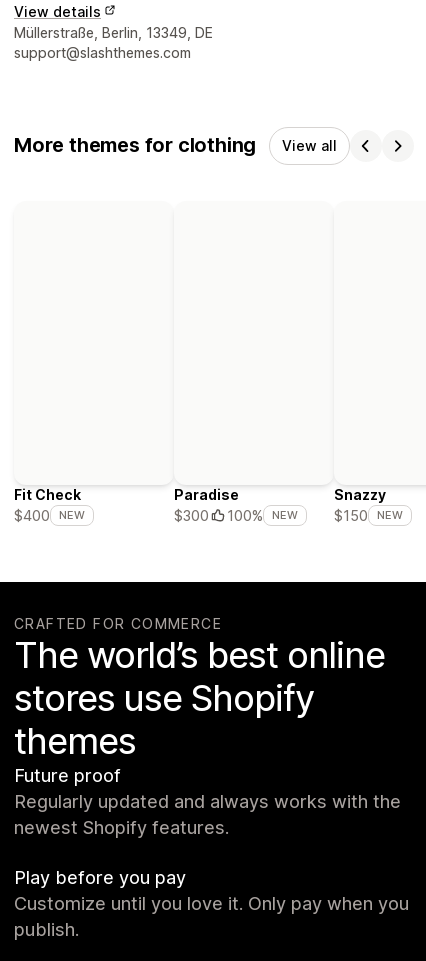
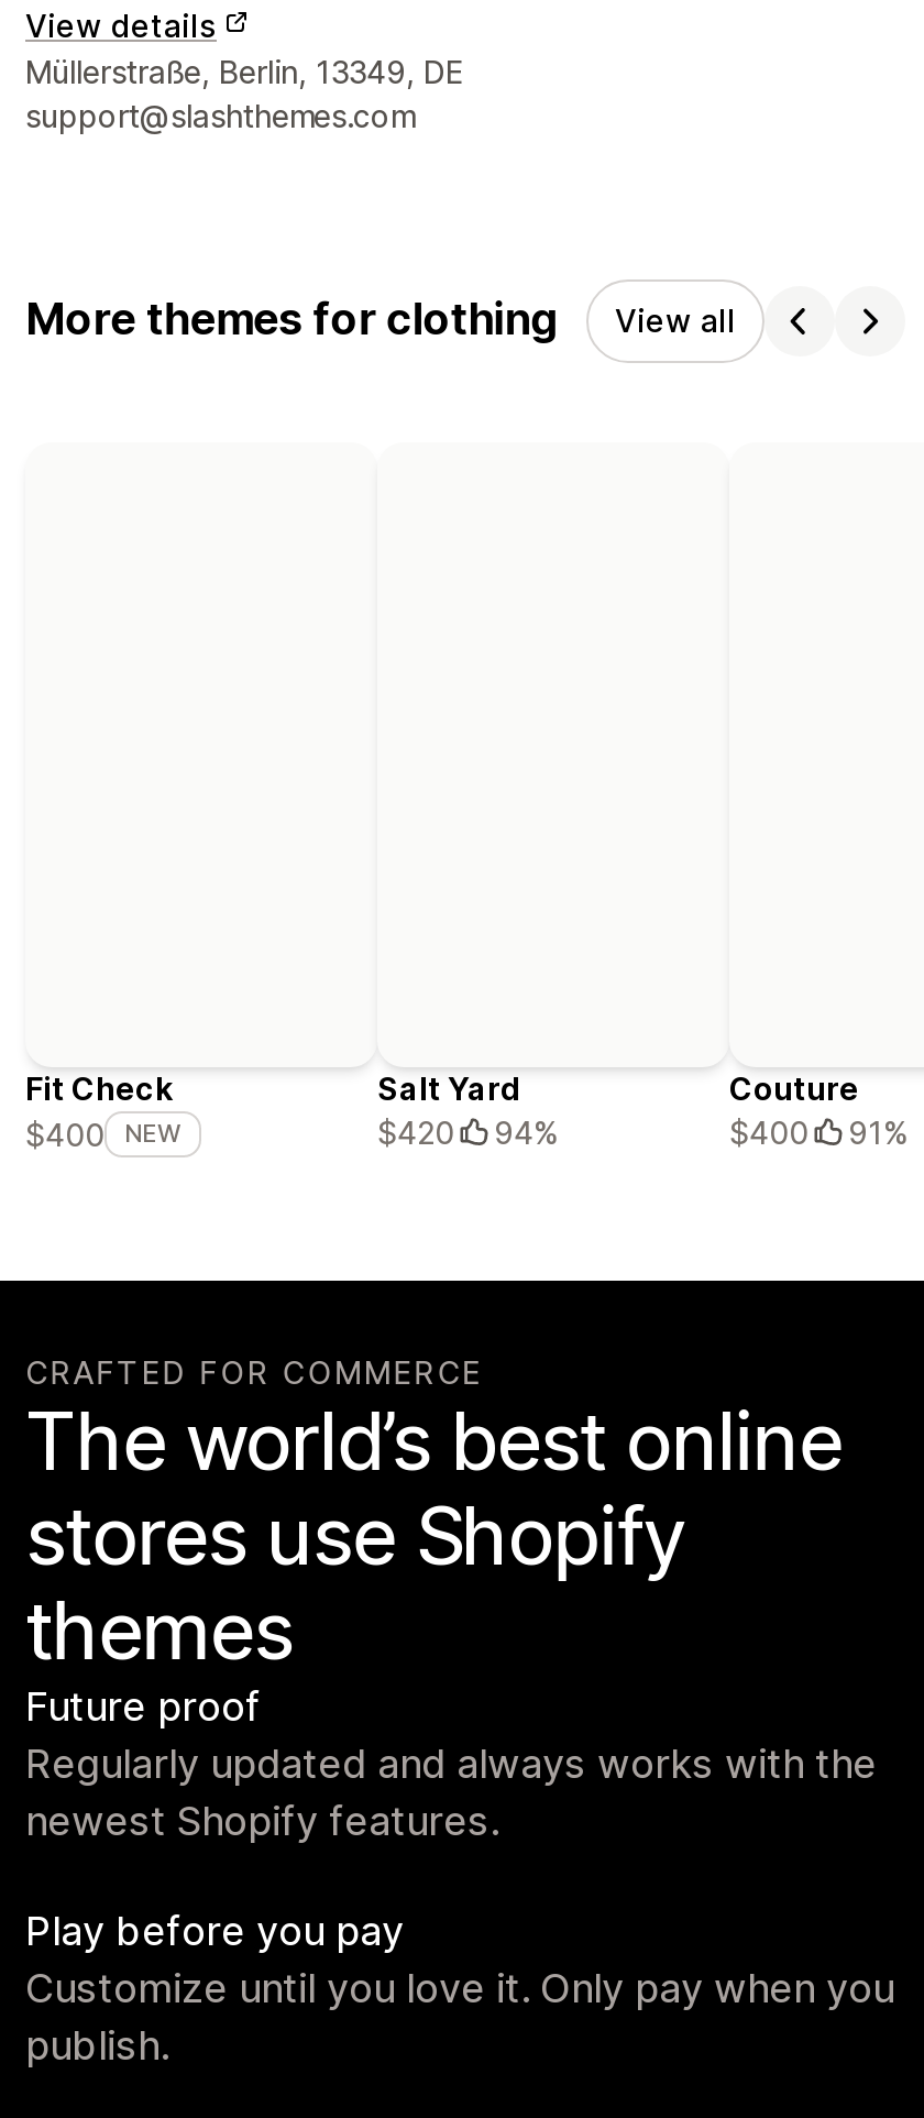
- Paradise
- $300
- 100%
- NEW
+ Salt Yard
+ $420
+ 94%

- Snazzy
- $150
- NEW
+ Couture
+ $400
+ 91%
